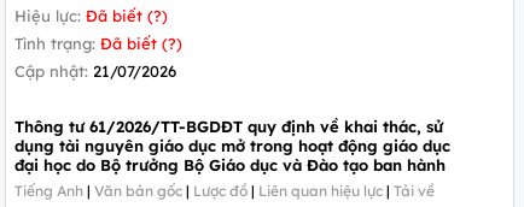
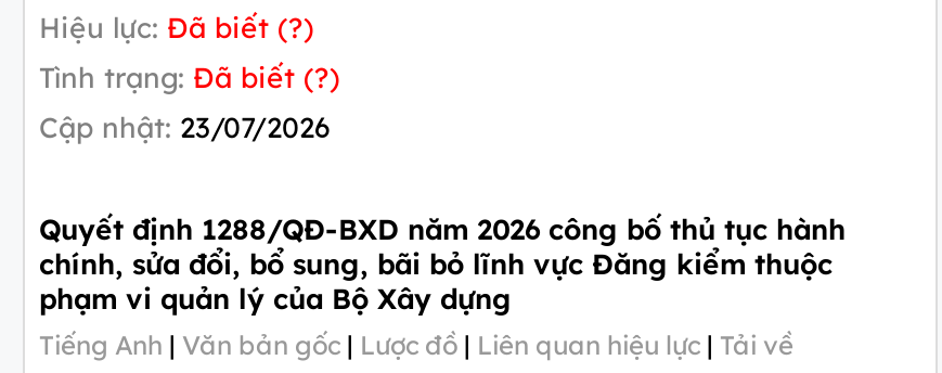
- Cập nhật: 21/07/2026
+ Cập nhật: 23/07/2026

- Thông tư 61/2026/TT-BGDĐT quy định về khai thác, sử
- dụng tài nguyên giáo dục mở trong hoạt động giáo dục
- đại học do Bộ trưởng Bộ Giáo dục và Đào tạo ban hành
+ Quyết định 1288/QĐ-BXD năm 2026 công bố thủ tục hành
+ chính, sửa đổi, bổ sung, bãi bỏ lĩnh vực Đăng kiểm thuộc
+ phạm vi quản lý của Bộ Xây dựng
